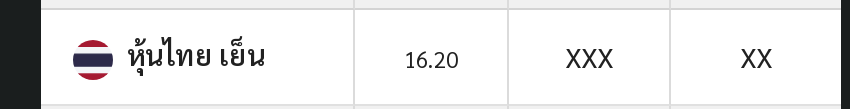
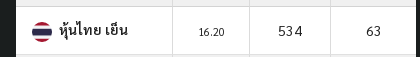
- XXX
- XX
+ 534
+ 63
